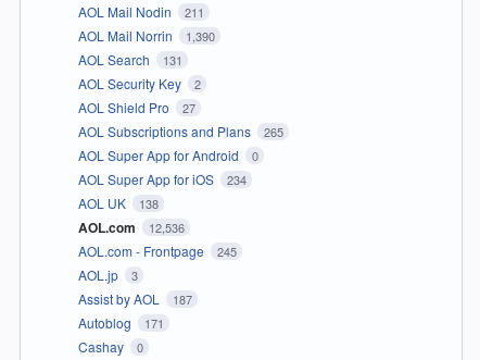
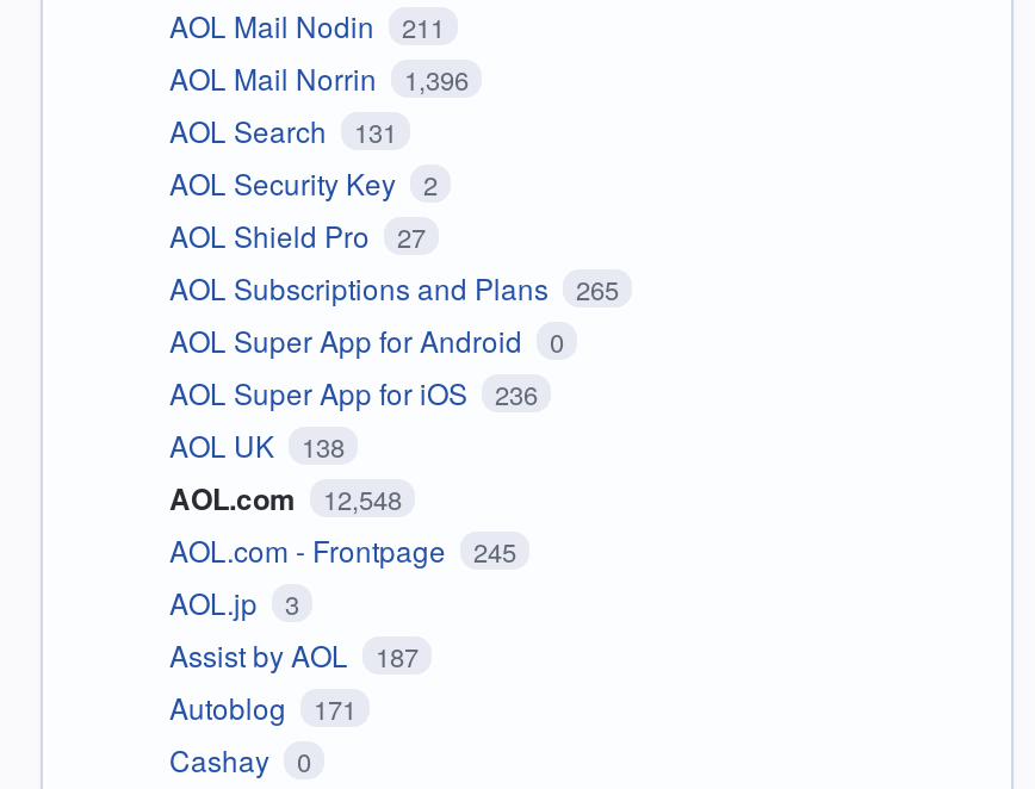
- AOL Mail Norrin 1,390
+ AOL Mail Norrin 1,396

- AOL Super App for iOS 234
+ AOL Super App for iOS 236

- AOL.com 12,536
+ AOL.com 12,548
